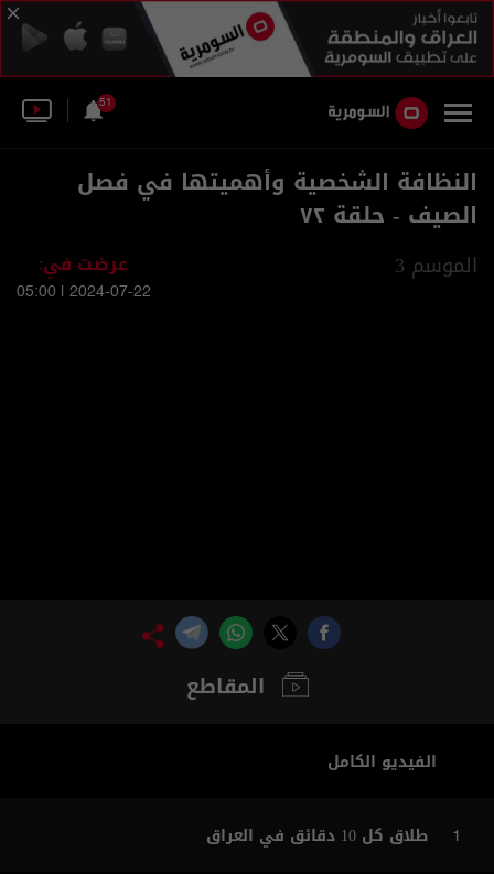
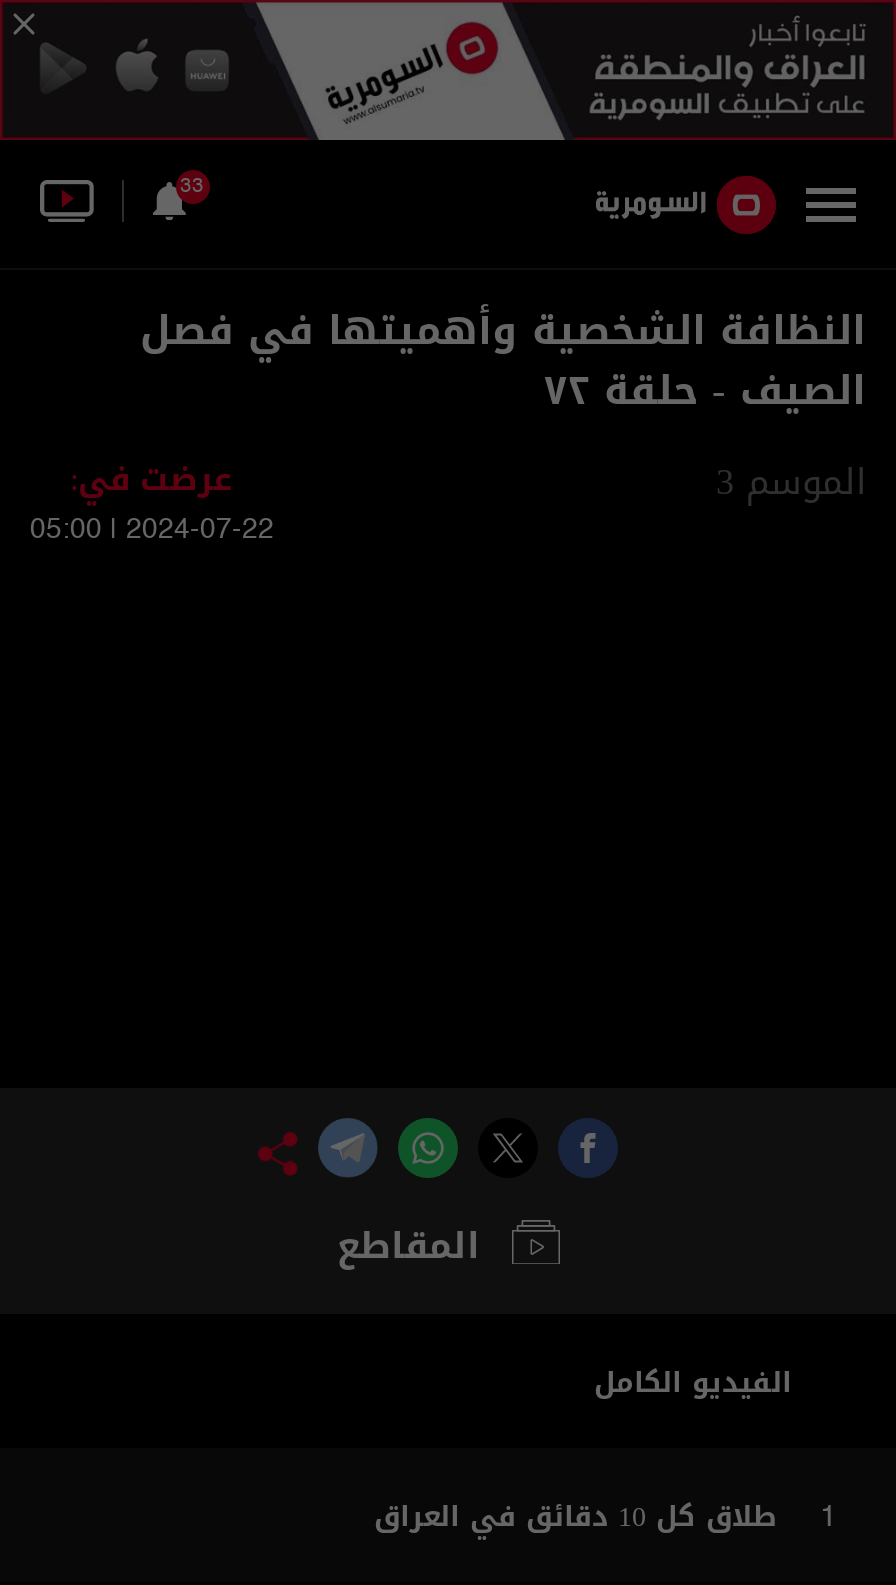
- 51
+ 33
